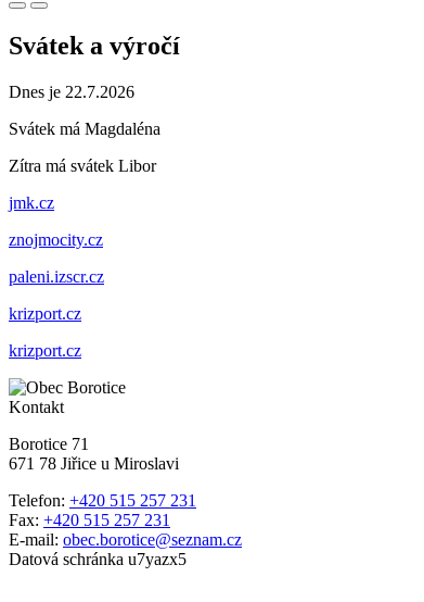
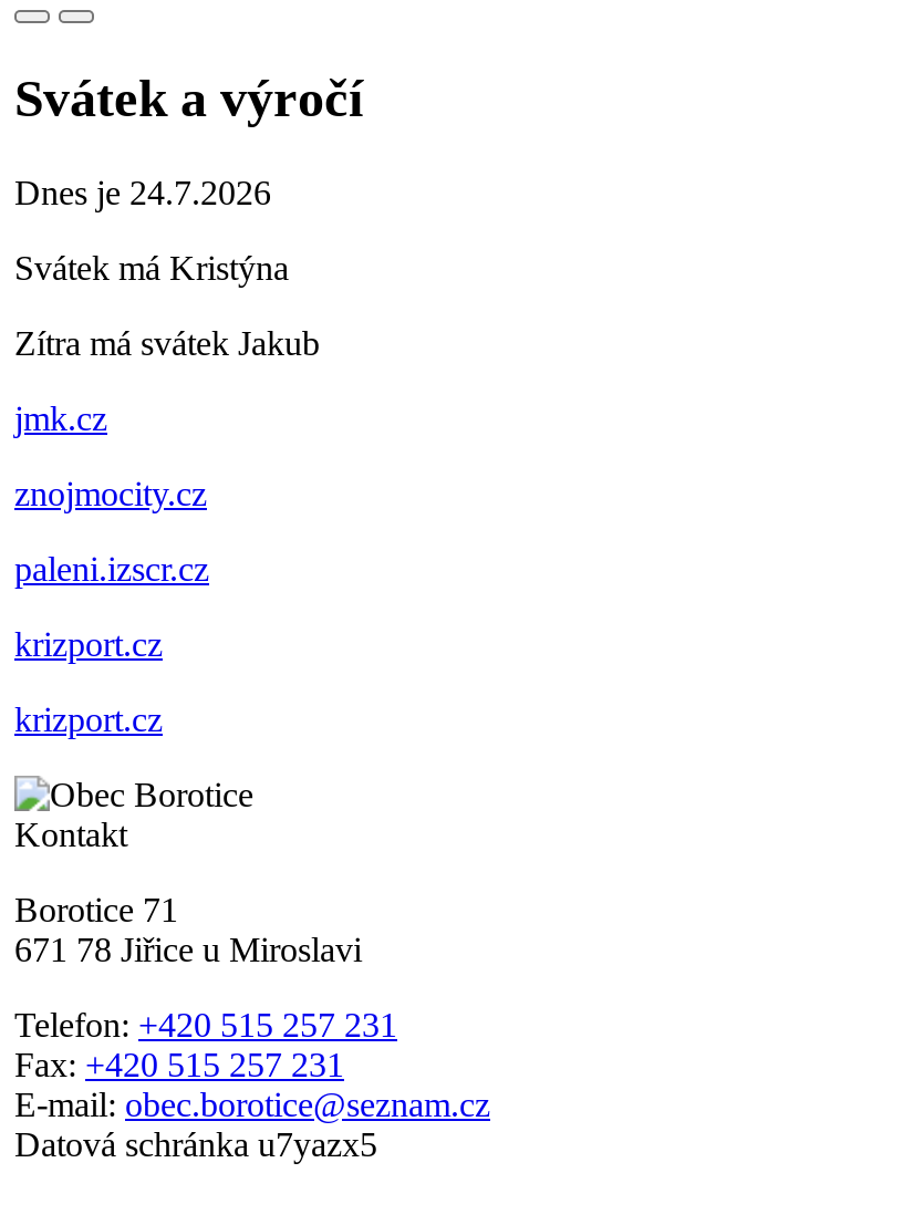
- Dnes je 22.7.2026
+ Dnes je 24.7.2026

- Svátek má Magdaléna
+ Svátek má Kristýna

- Zítra má svátek Libor
+ Zítra má svátek Jakub
